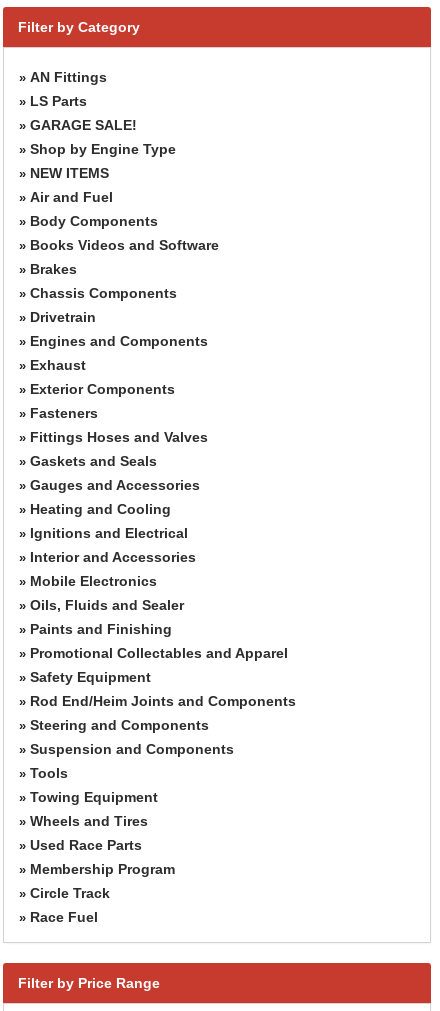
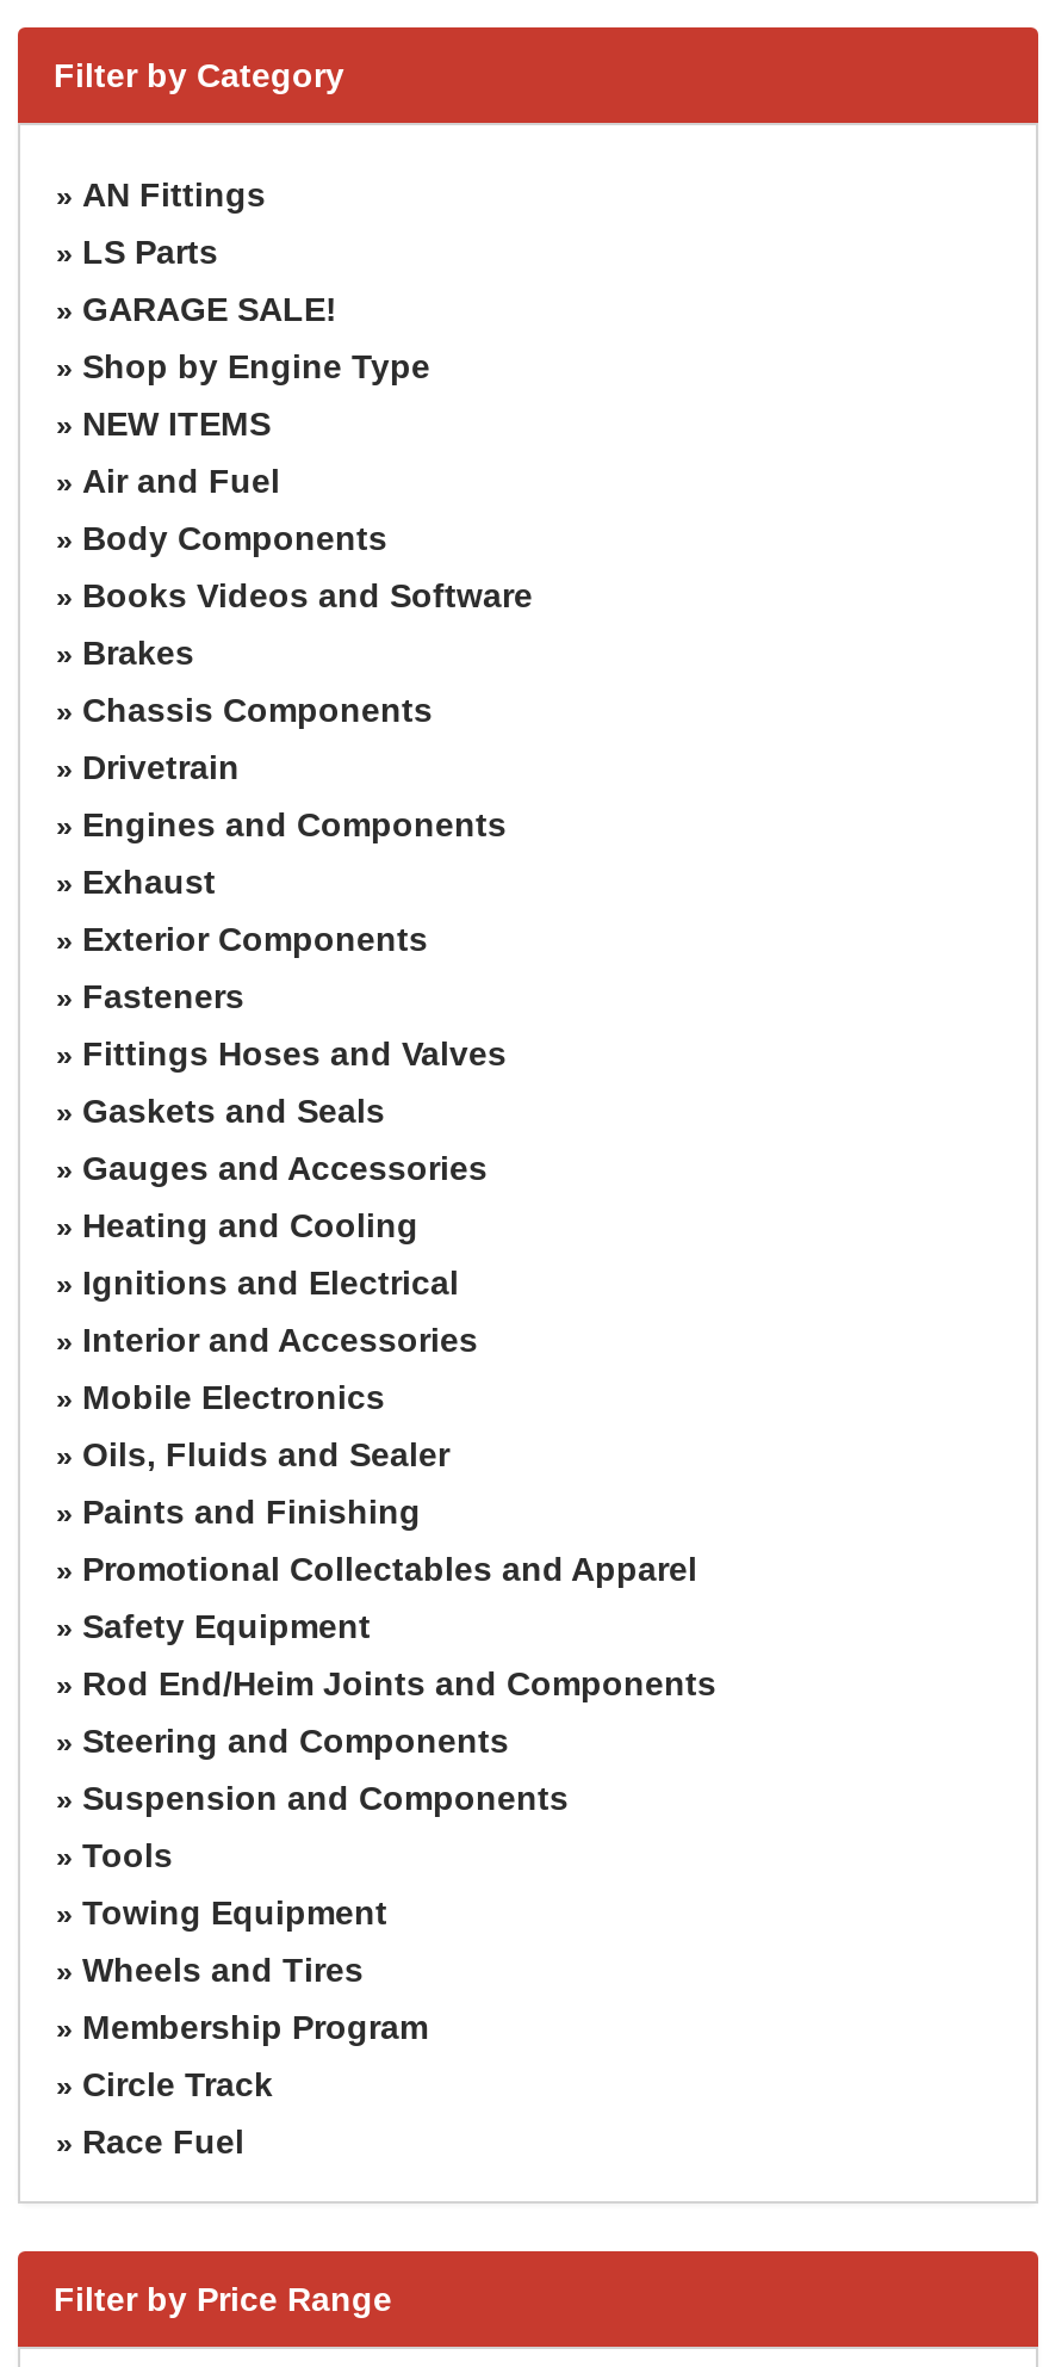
- » Used Race Parts
